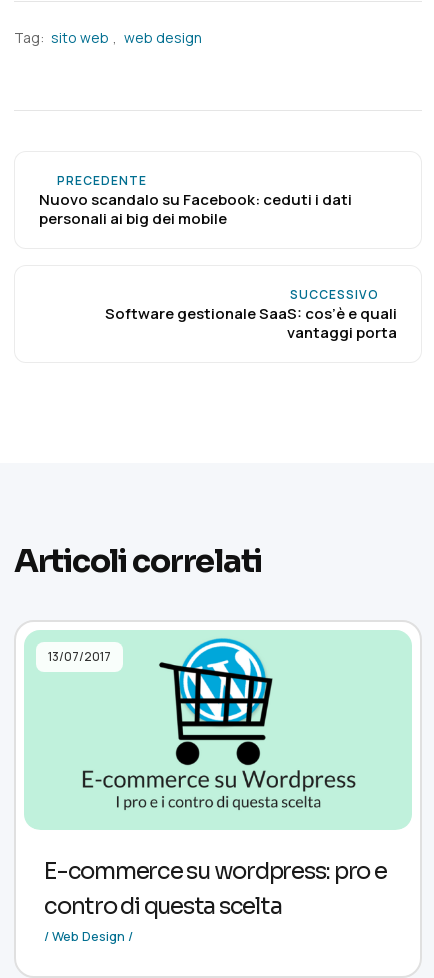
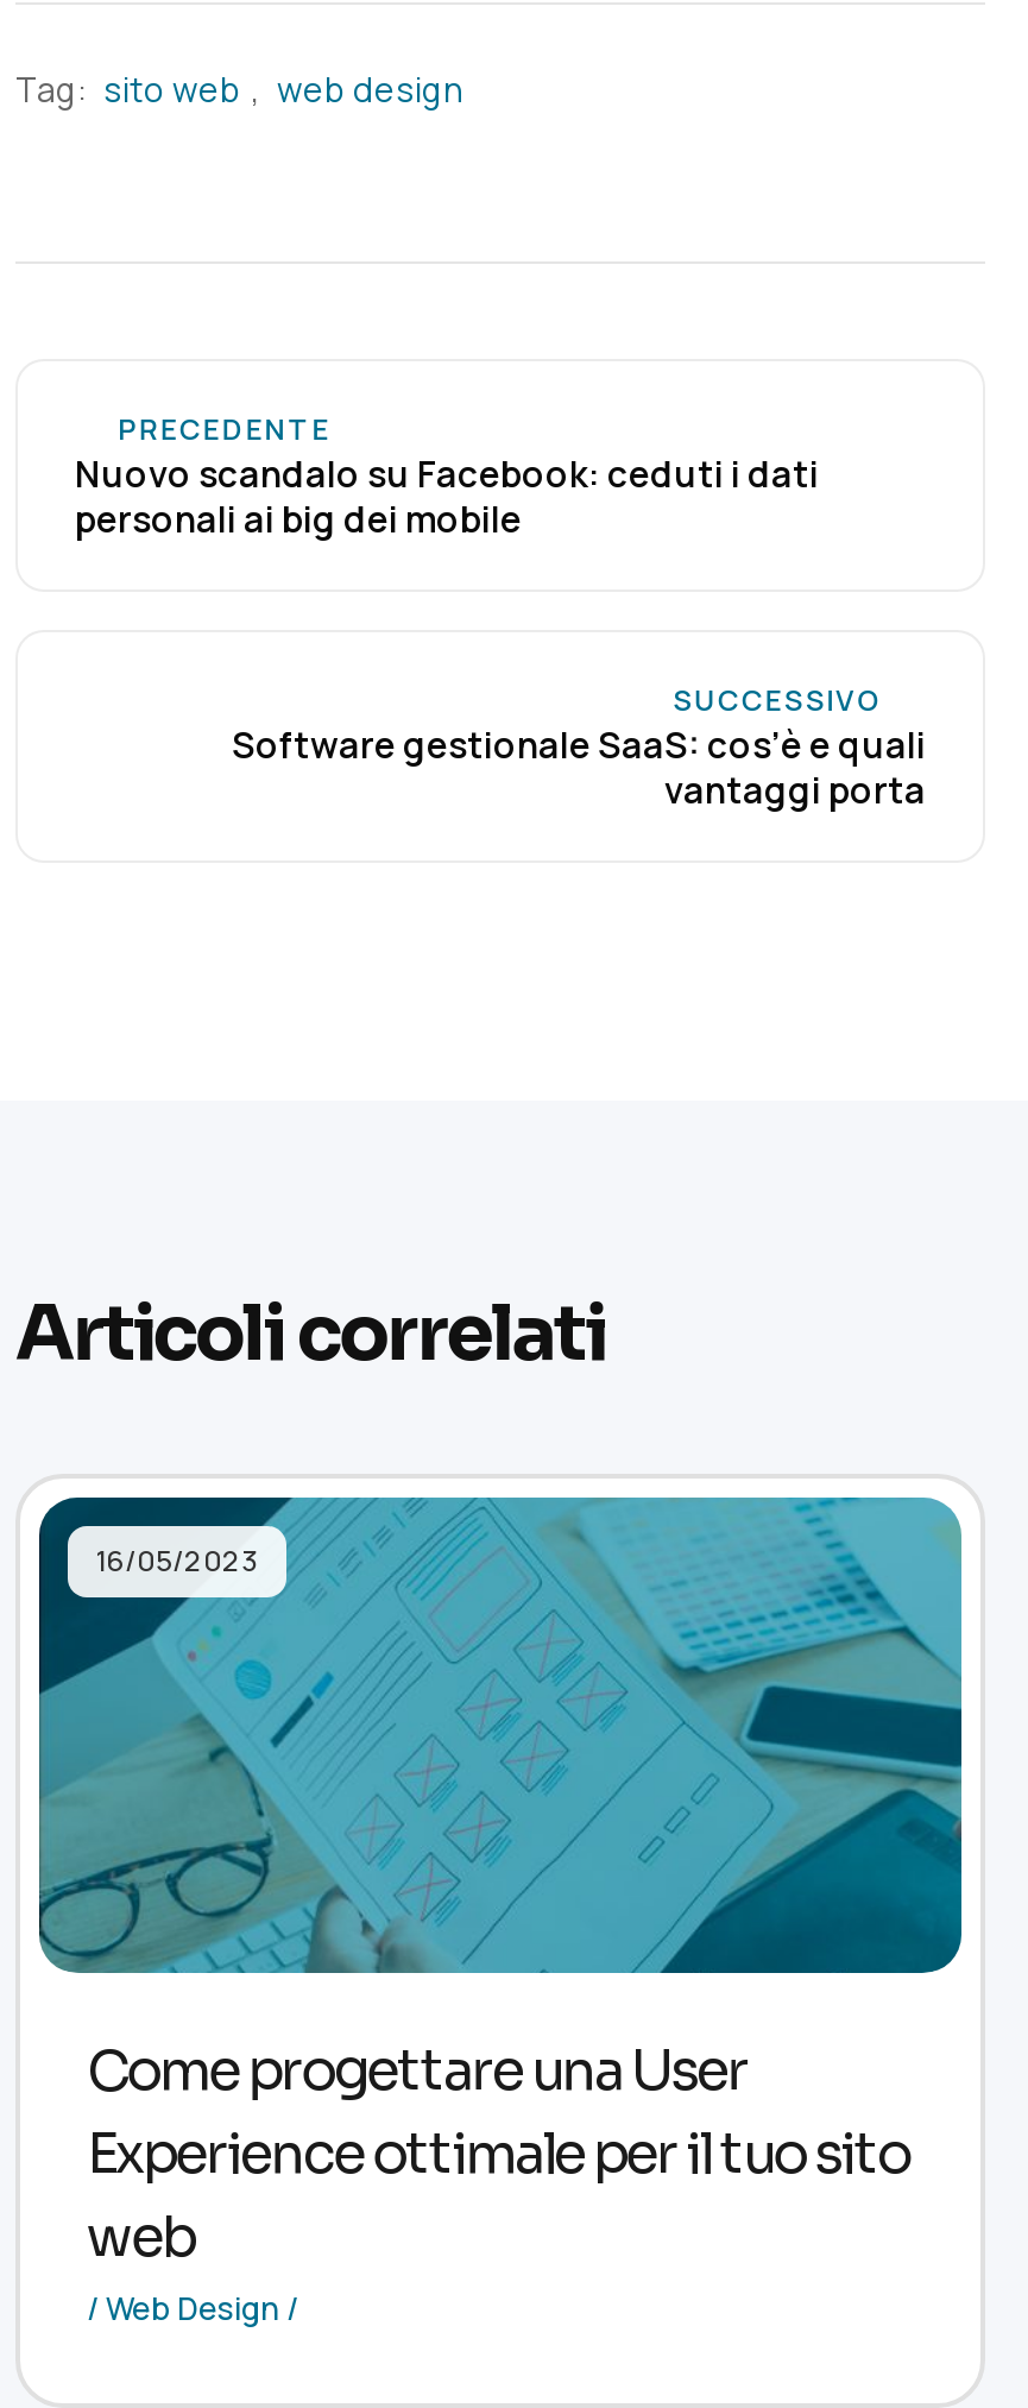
- [image]
- 13/07/2017
+ [image]
+ 16/05/2023

- E-commerce su wordpress: pro e
- contro di questa scelta
+ Come progettare una User
+ Experience ottimale per il tuo sito
+ web
